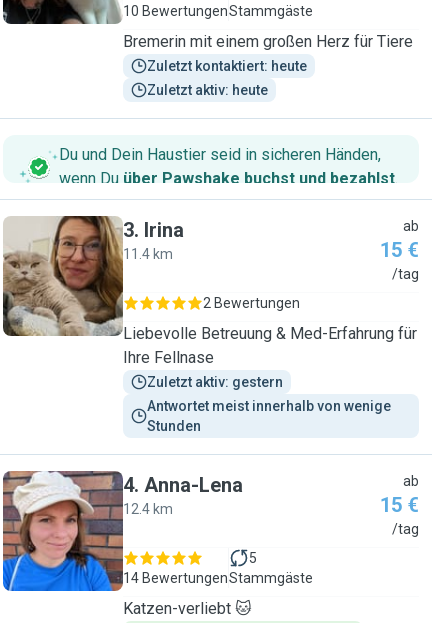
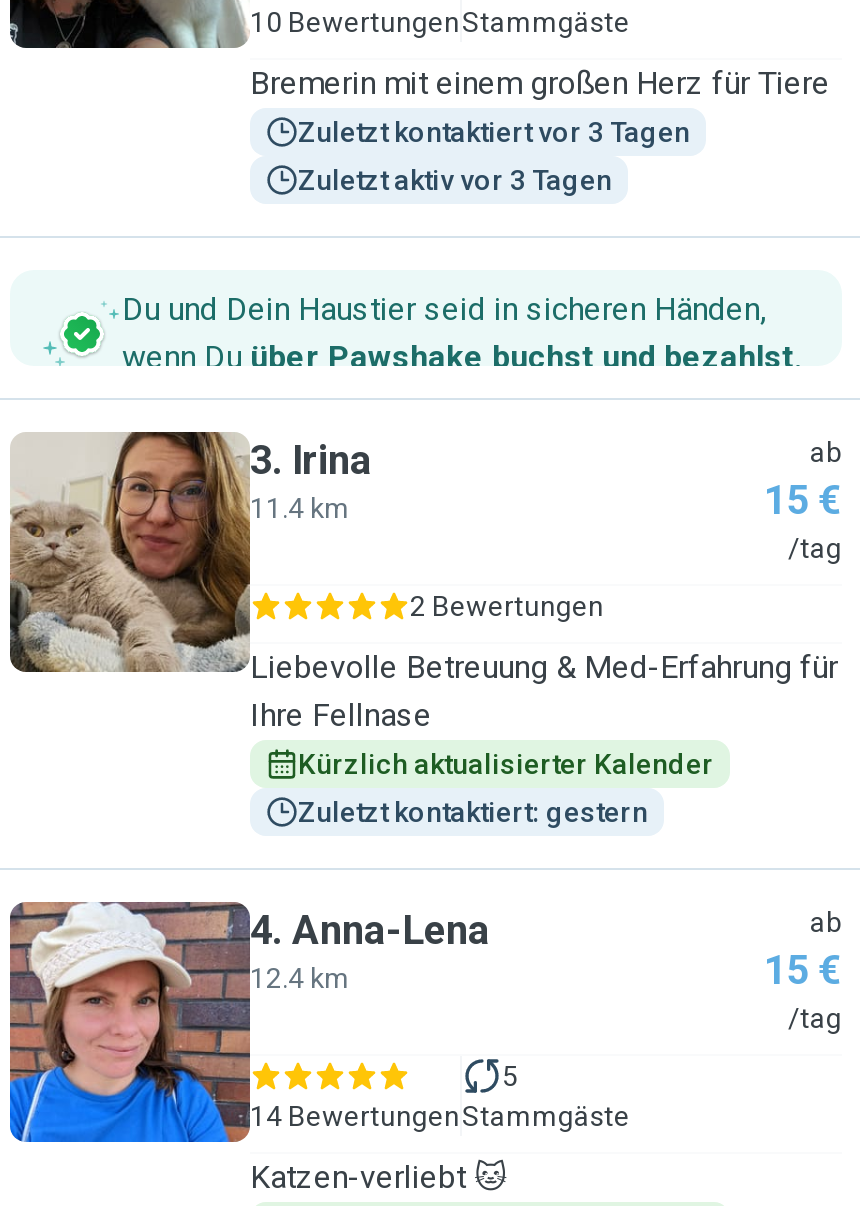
- Zuletzt kontaktiert: heute
+ Zuletzt kontaktiert vor 3 Tagen

- Zuletzt aktiv: heute
+ Zuletzt aktiv vor 3 Tagen

- Zuletzt aktiv: gestern
+ Kürzlich aktualisierter Kalender

- Antwortet meist innerhalb von wenige
- Stunden
+ Zuletzt kontaktiert: gestern
